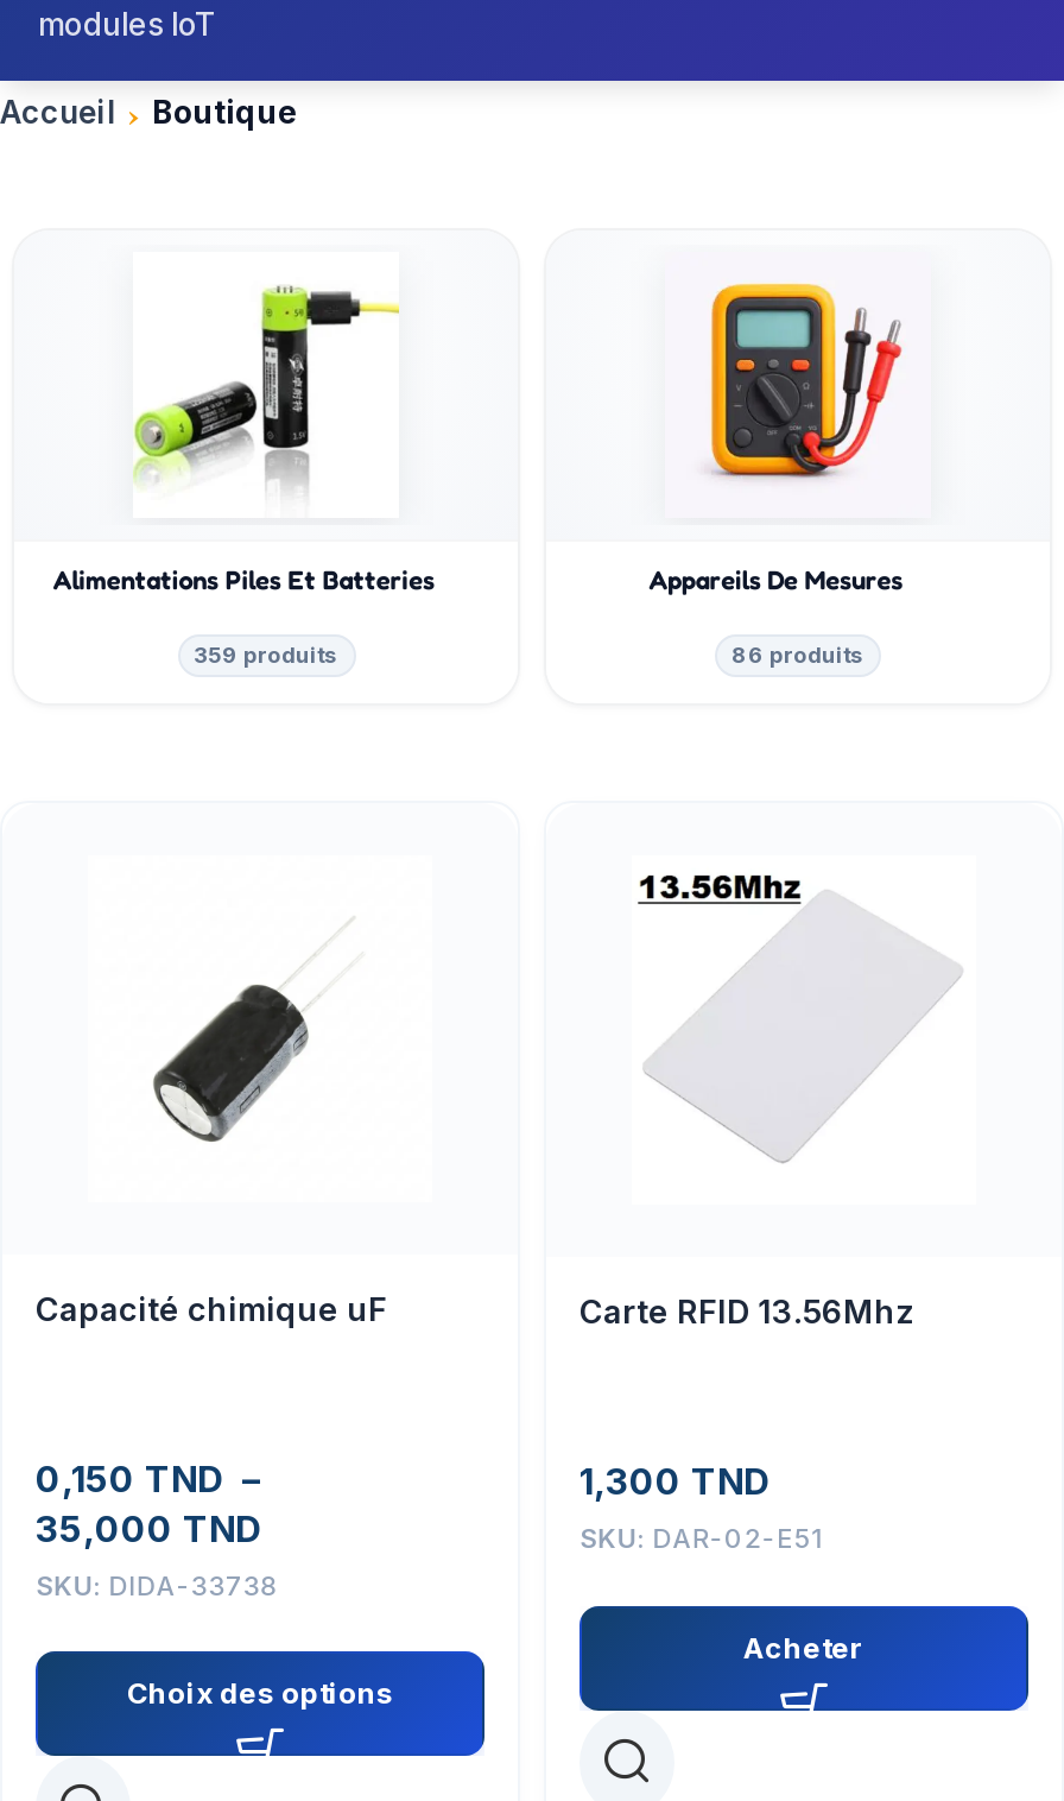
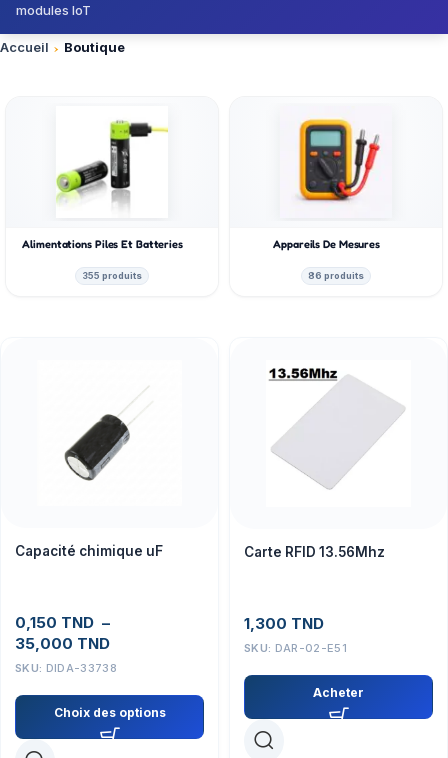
- 359 produits
+ 355 produits
